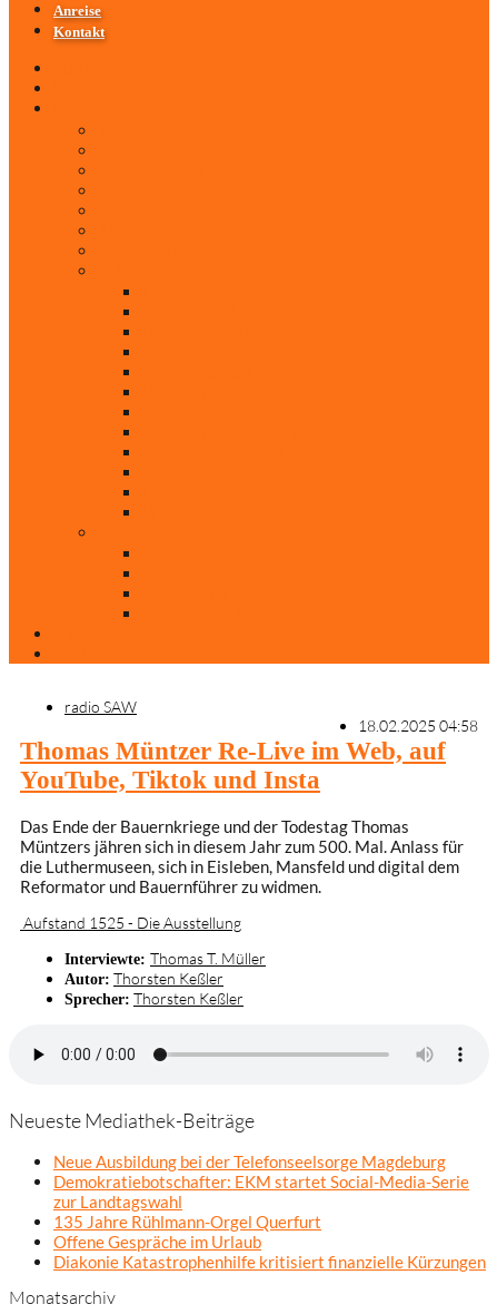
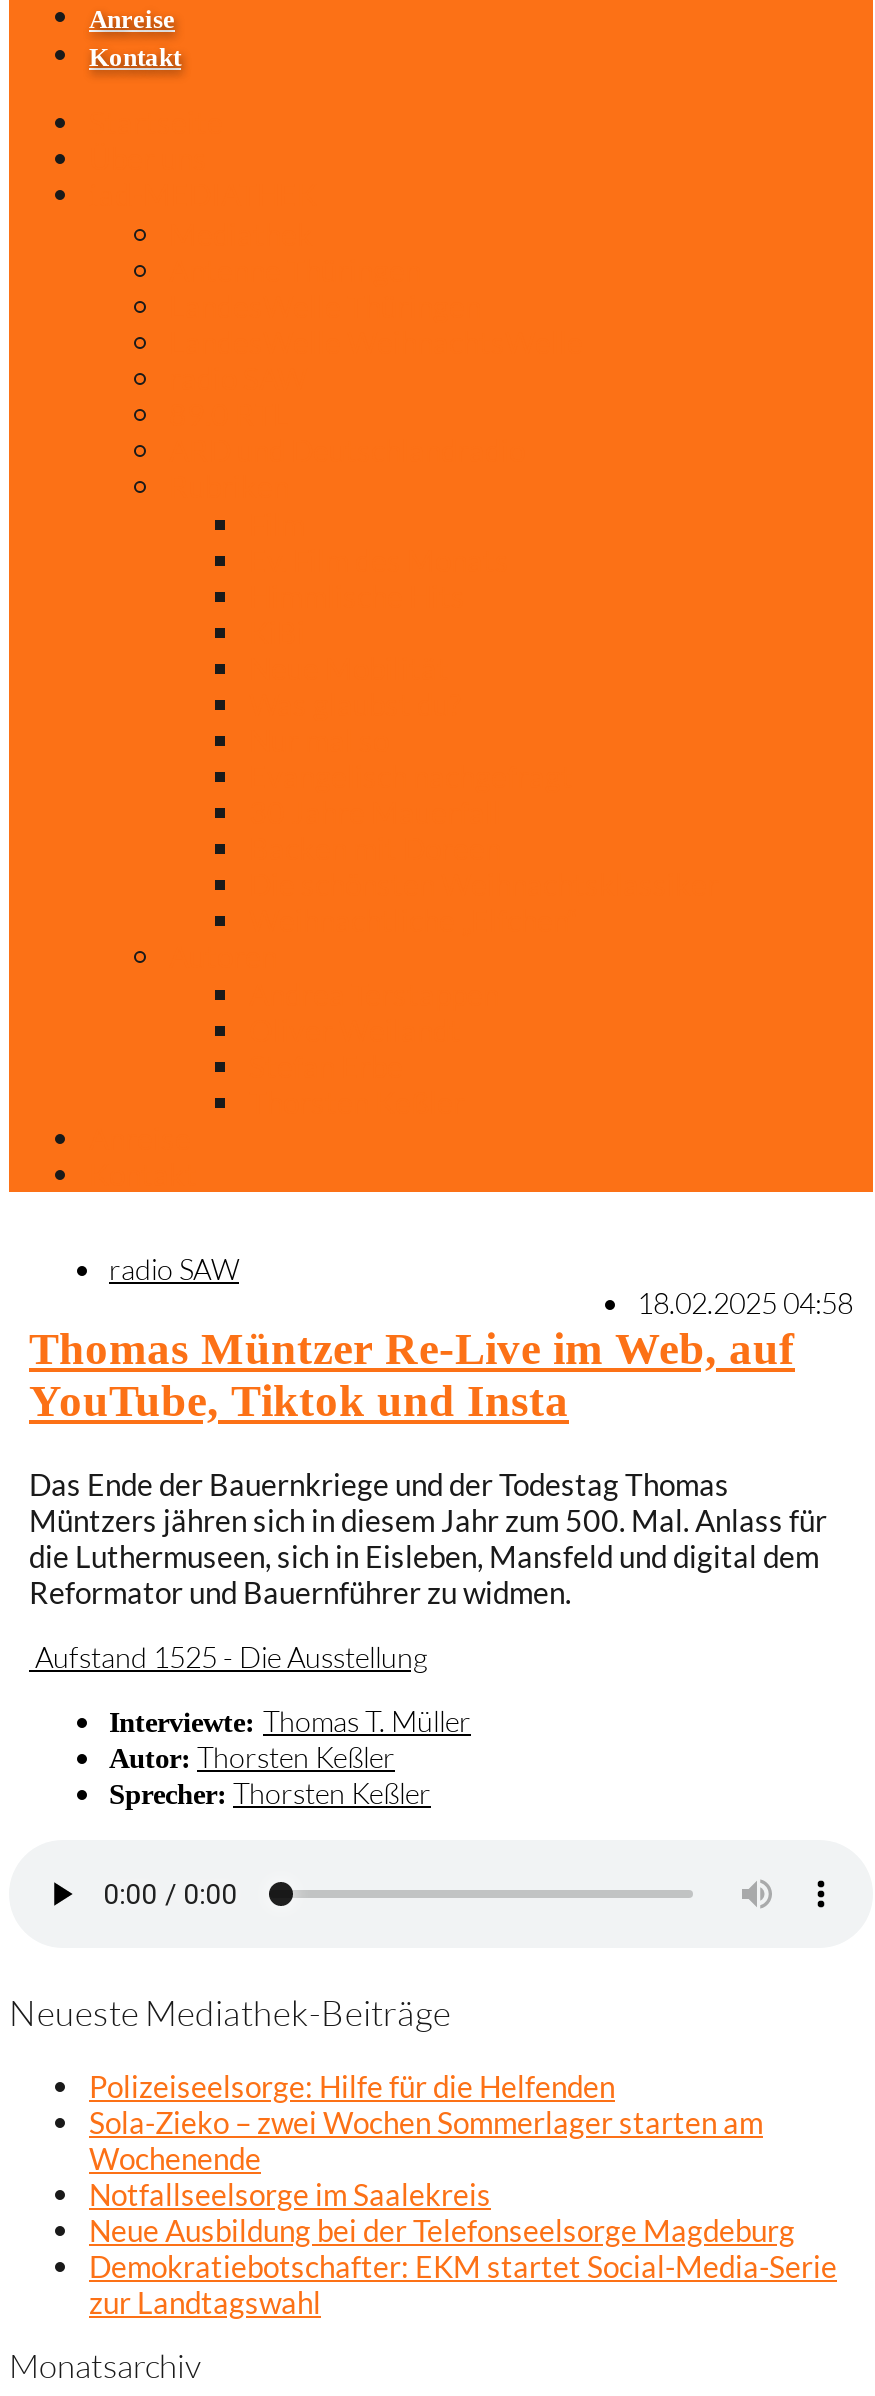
+ Polizeiseelsorge: Hilfe für die Helfenden
+ Sola-Zieko – zwei Wochen Sommerlager starten am
+ Wochenende
+ Notfallseelsorge im Saalekreis

moved down: Neue Ausbildung bei der Telefonseelsorge Magdeburg | Demokratiebotschafter: EKM startet Social-Media-Serie | zur Landtagswahl

- 135 Jahre Rühlmann-Orgel Querfurt
- Offene Gespräche im Urlaub
- Diakonie Katastrophenhilfe kritisiert finanzielle Kürzungen
